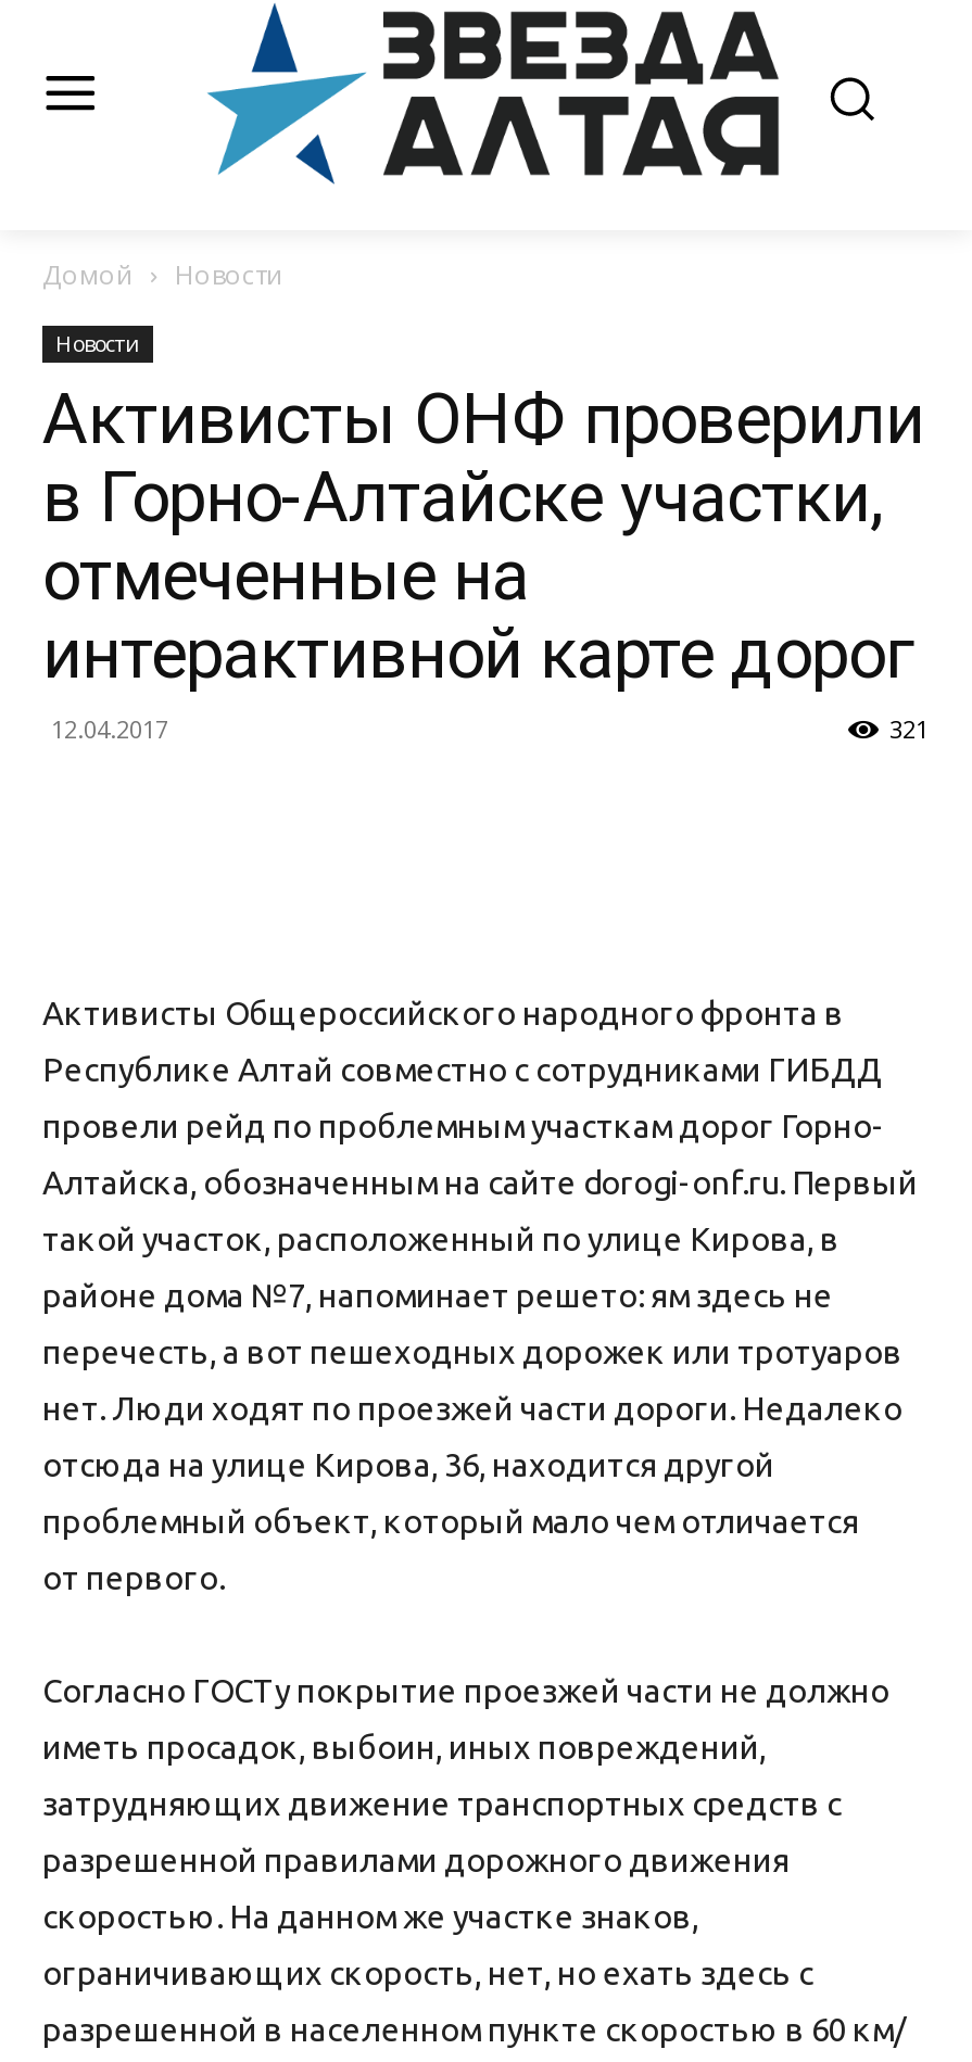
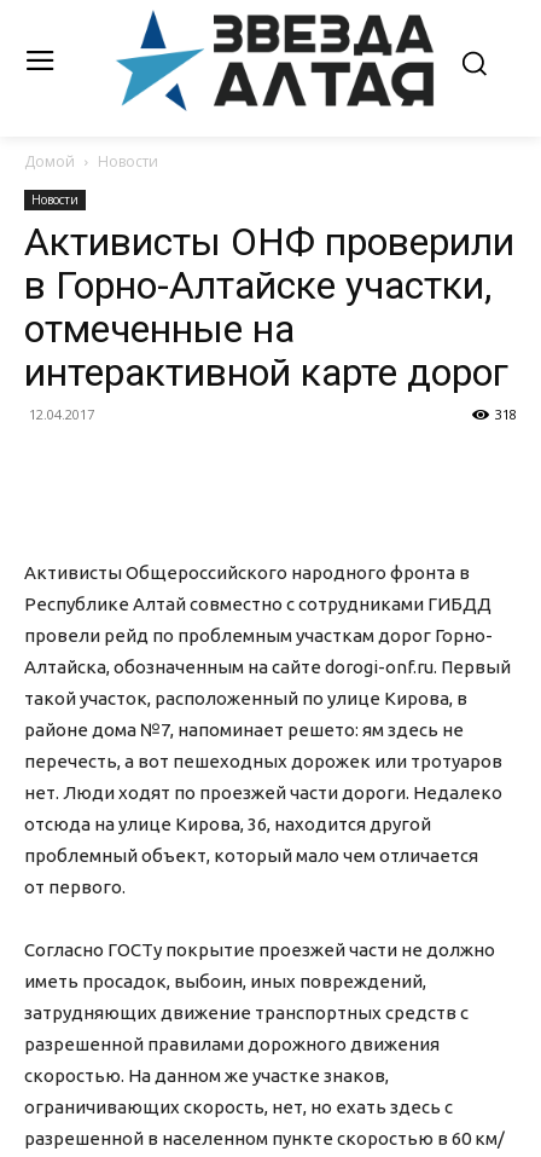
- 321
+ 318
